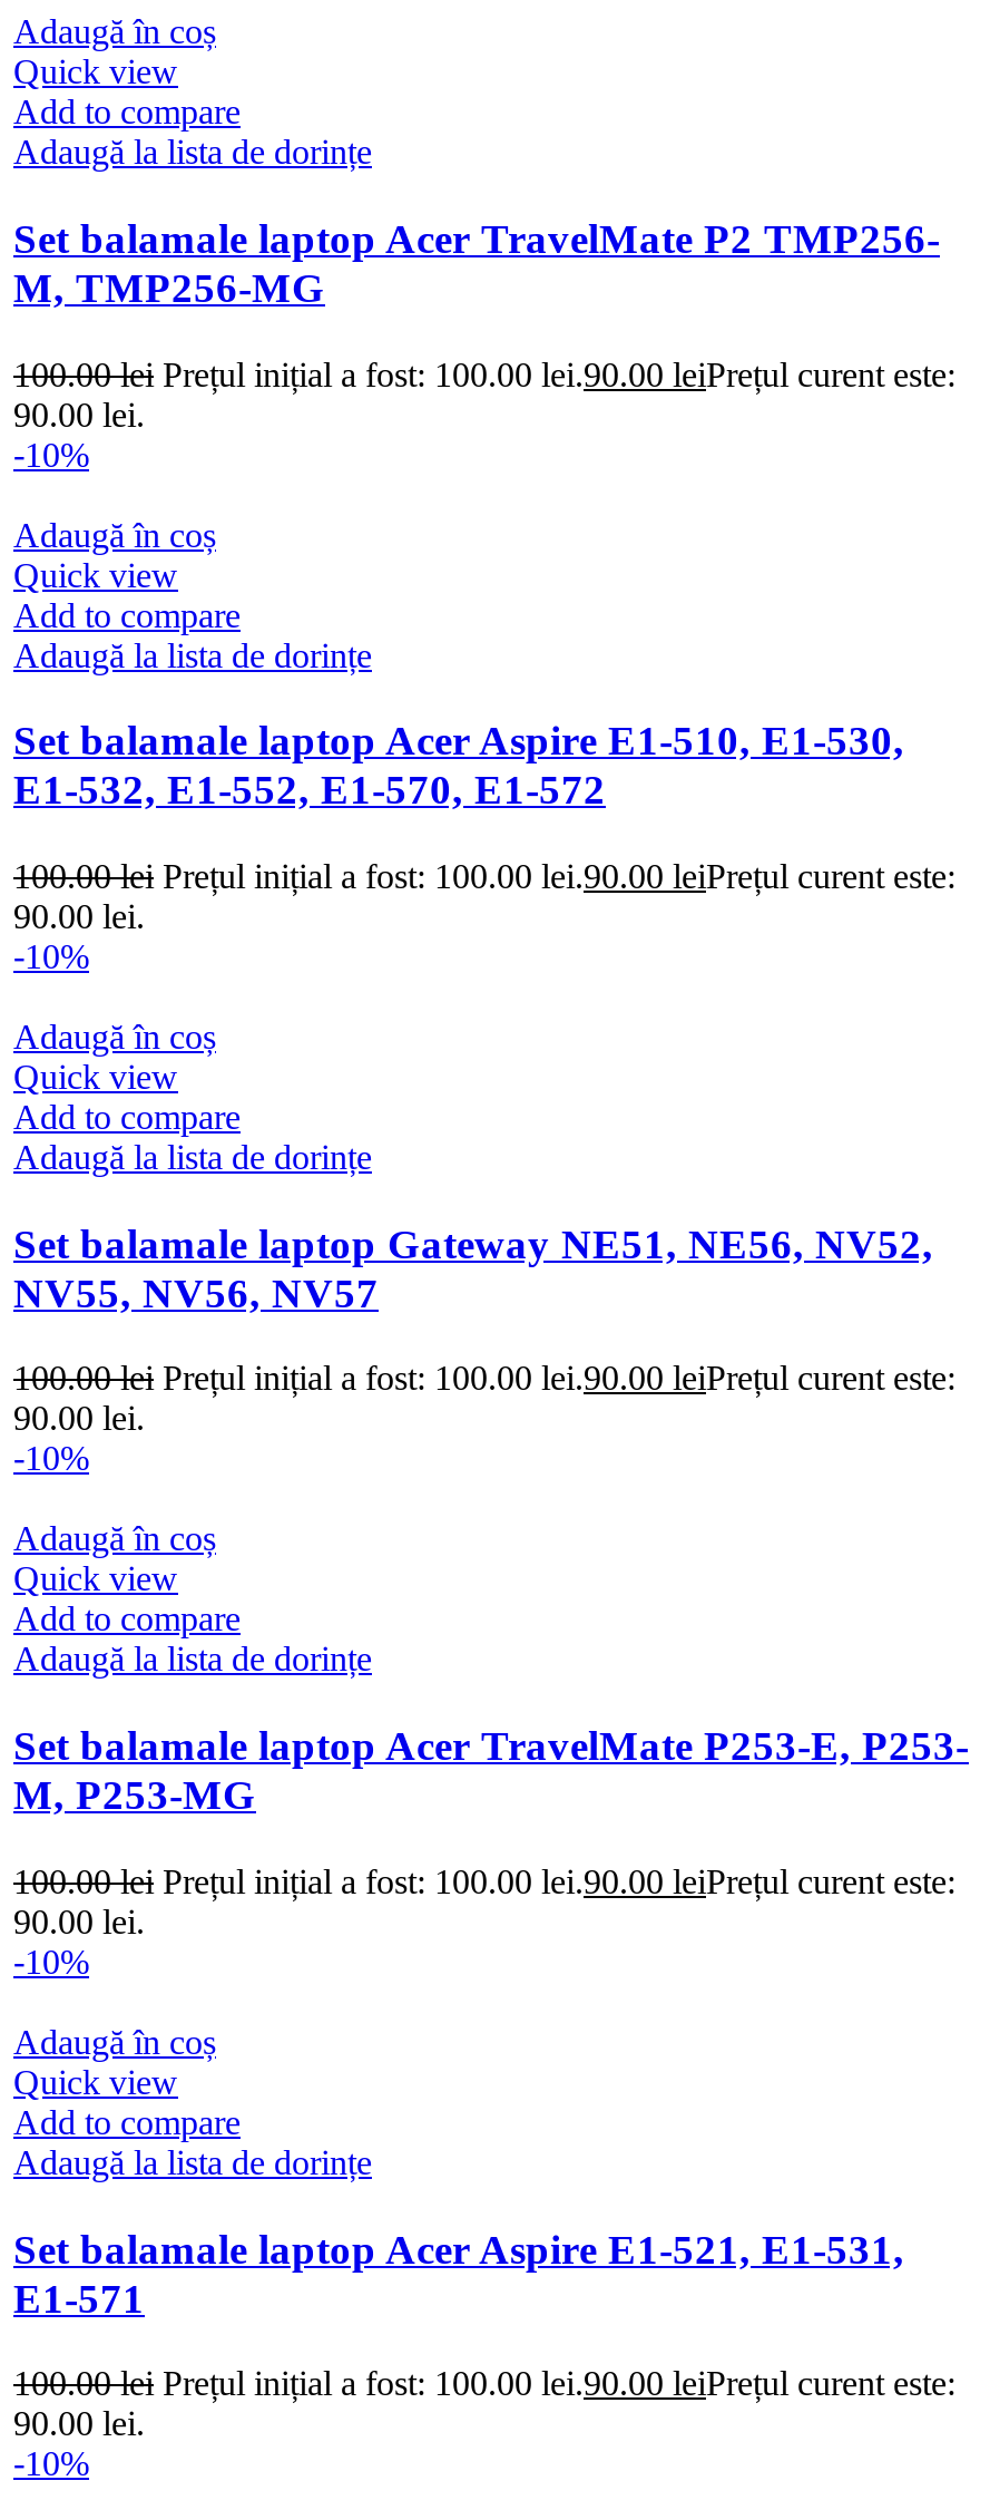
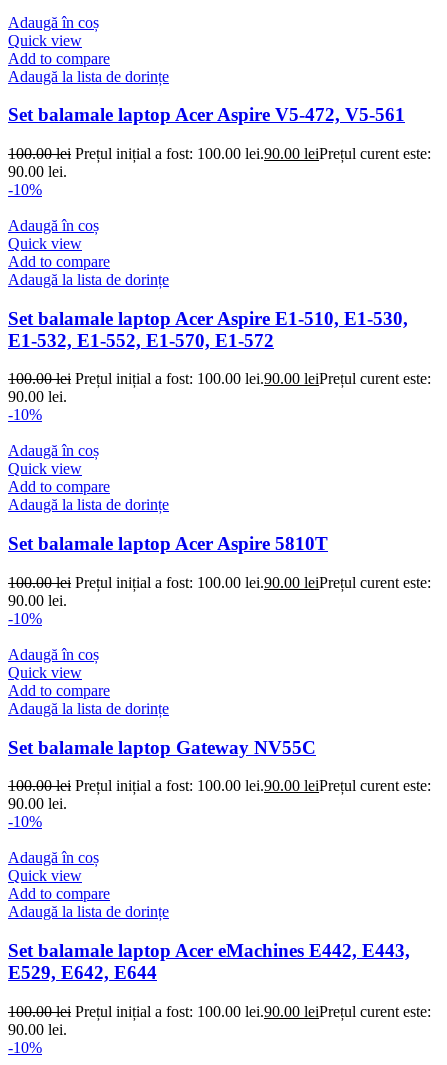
- Set balamale laptop Acer TravelMate P2 TMP256-
- M, TMP256-MG
+ Set balamale laptop Acer Aspire V5-472, V5-561

- Set balamale laptop Gateway NE51, NE56, NV52,
- NV55, NV56, NV57
+ Set balamale laptop Acer Aspire 5810T

- Set balamale laptop Acer TravelMate P253-E, P253-
- M, P253-MG
+ Set balamale laptop Gateway NV55C

- Set balamale laptop Acer Aspire E1-521, E1-531,
- E1-571
+ Set balamale laptop Acer eMachines E442, E443,
+ E529, E642, E644
